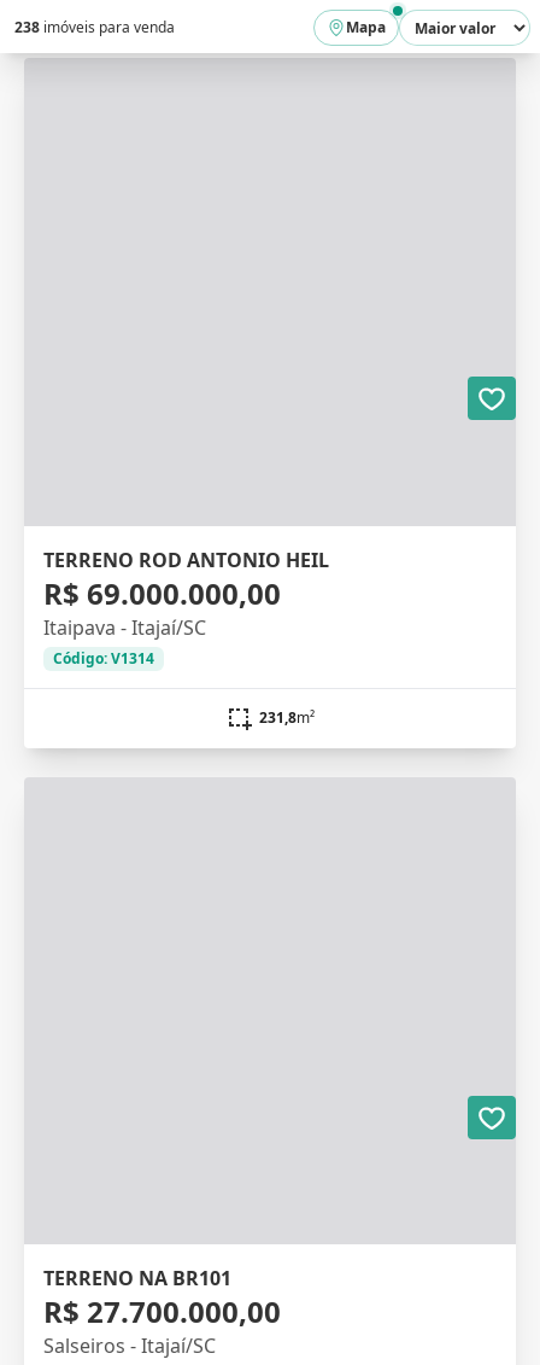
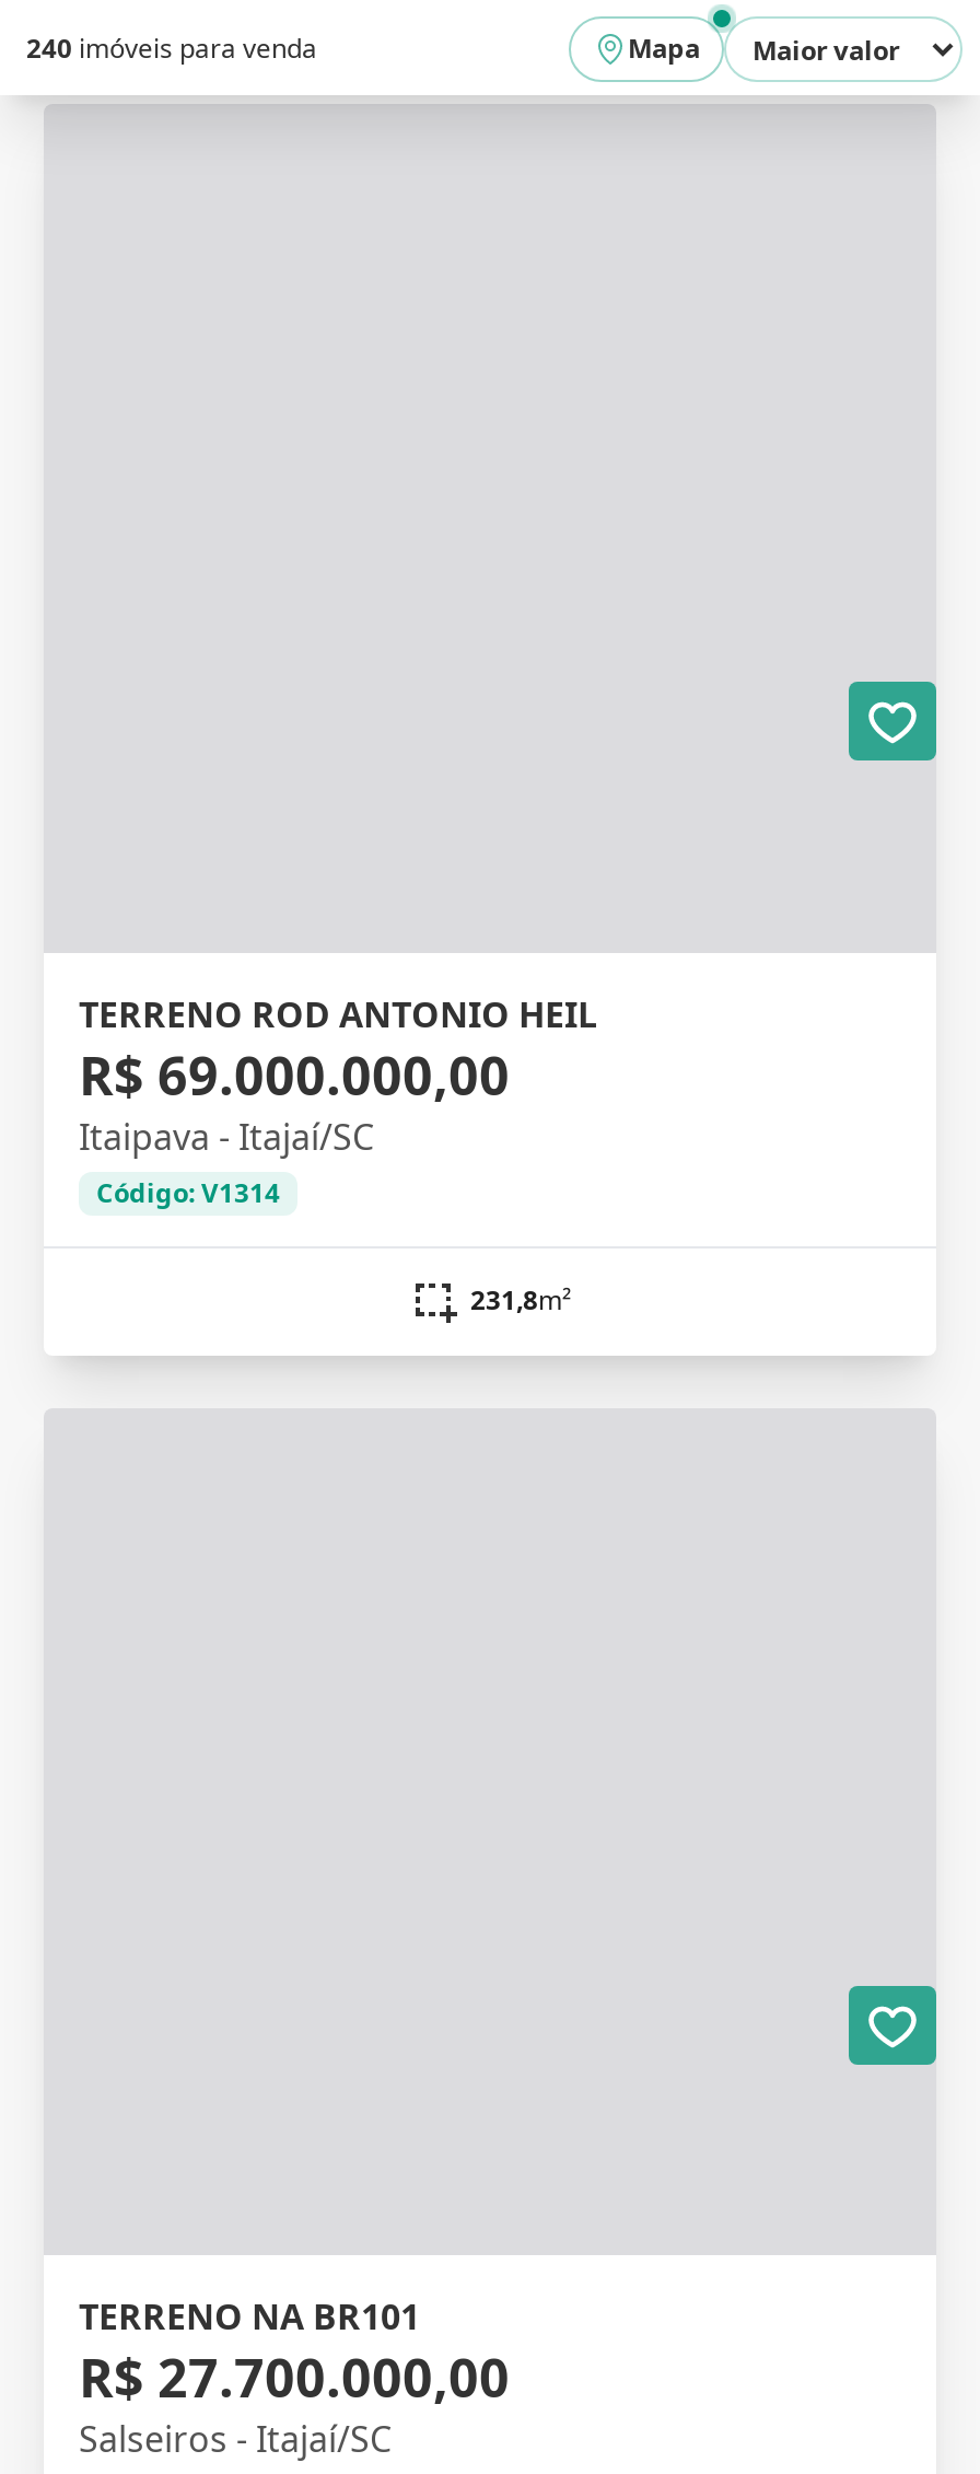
- 238 imóveis para venda
+ 240 imóveis para venda
